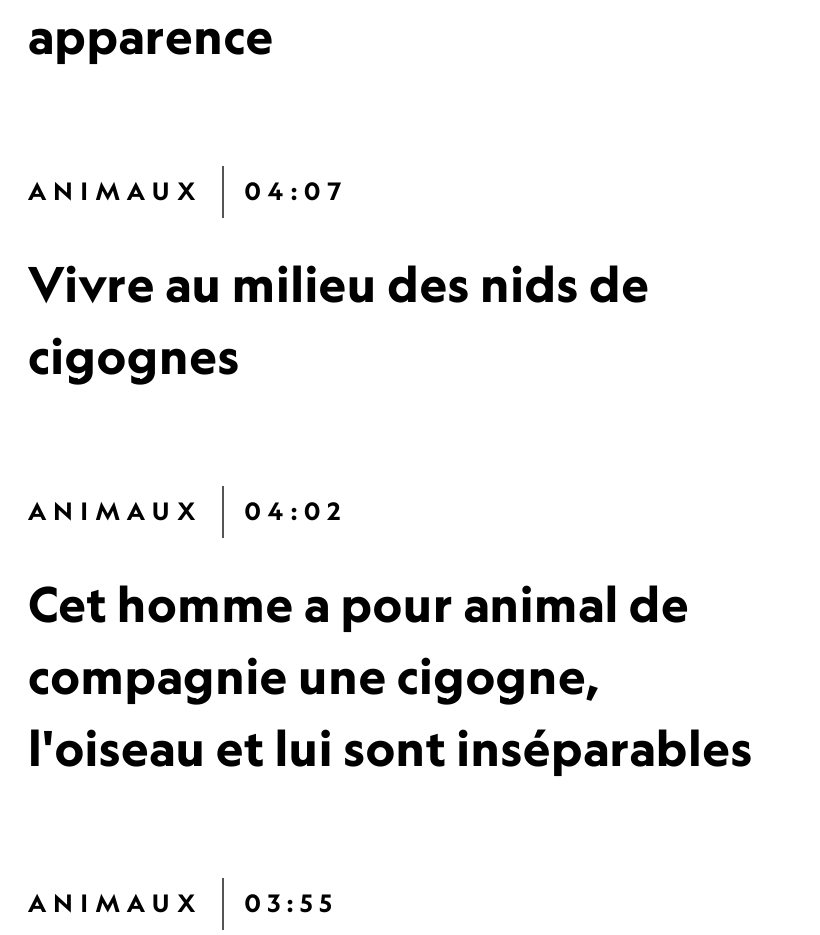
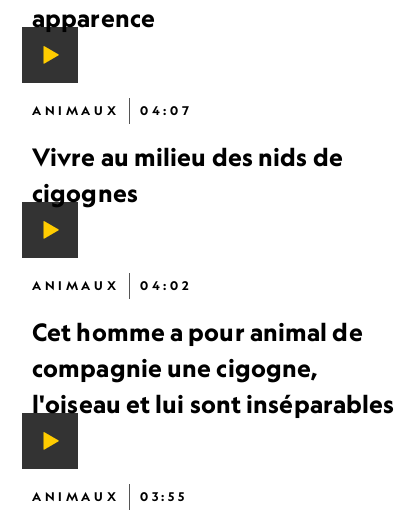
+ [image]

+ [image]

+ [image]
